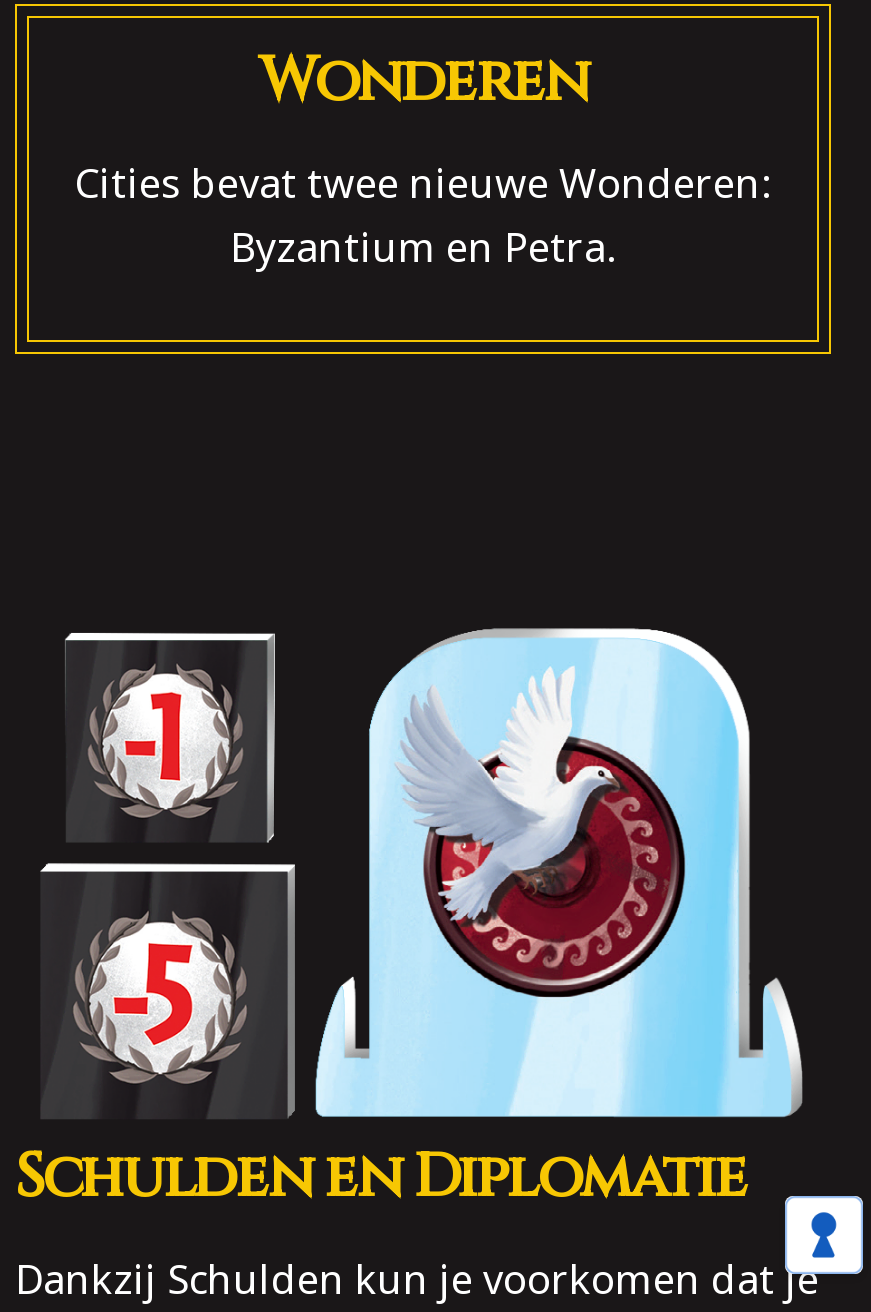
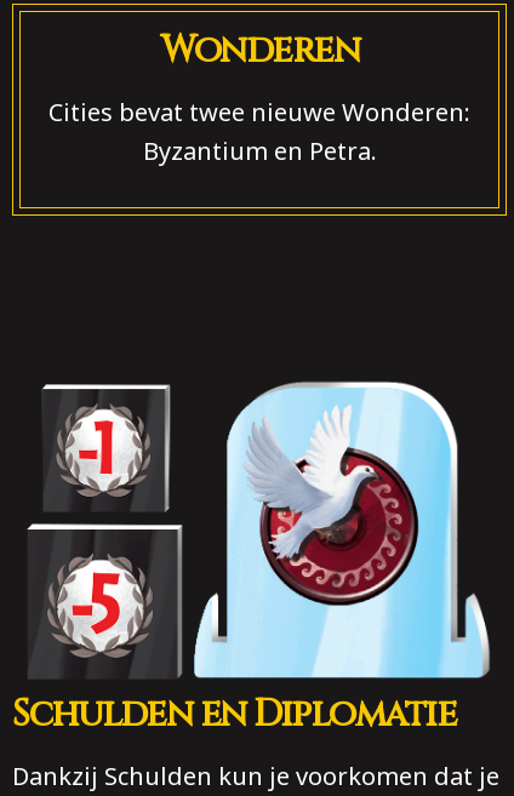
- [image]
